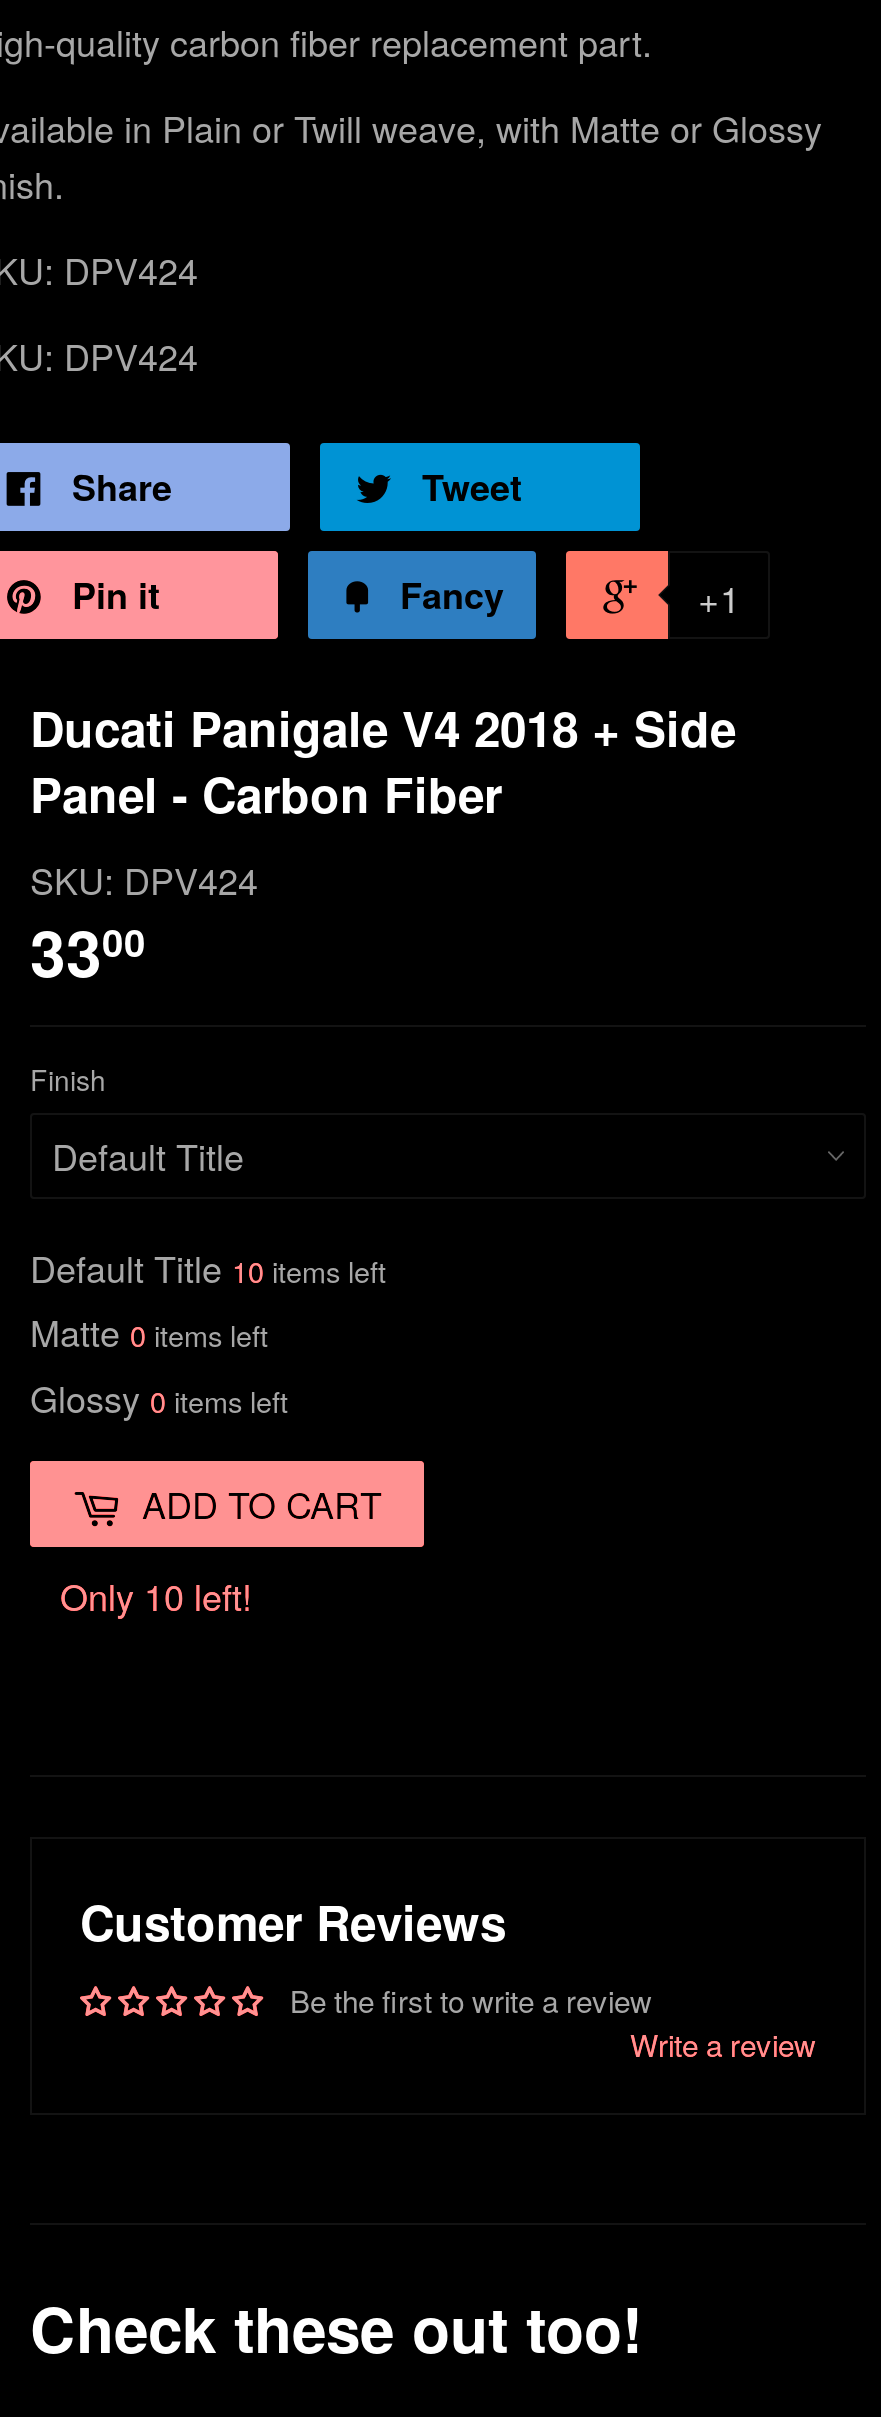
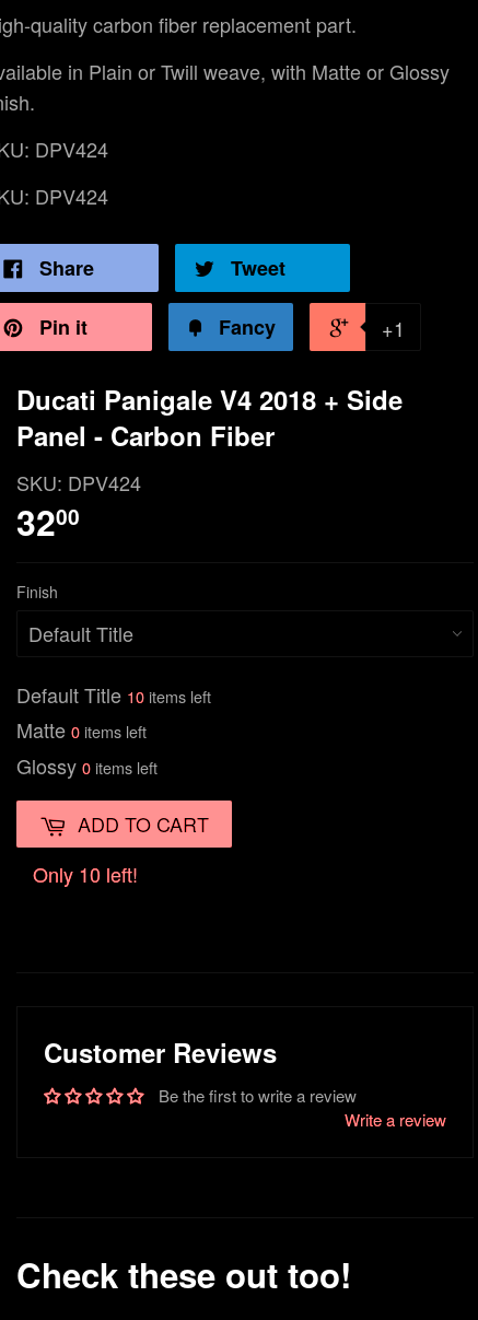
- 3300
+ 3200
